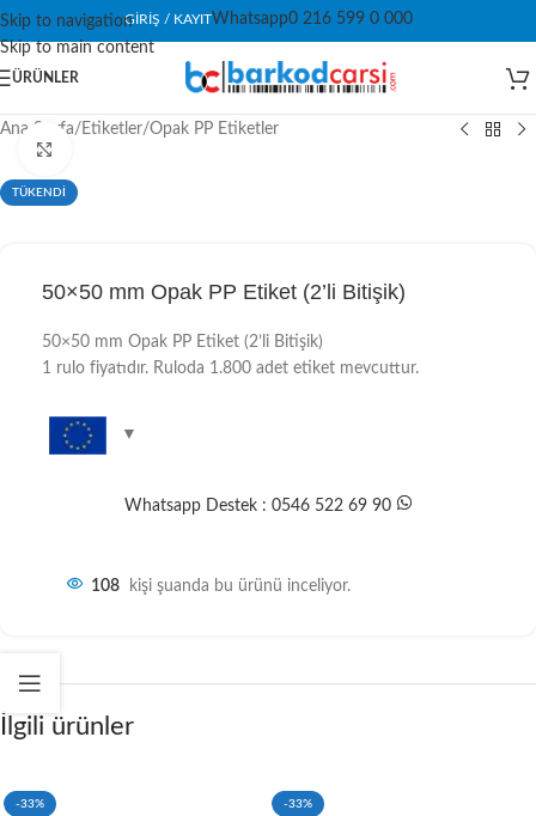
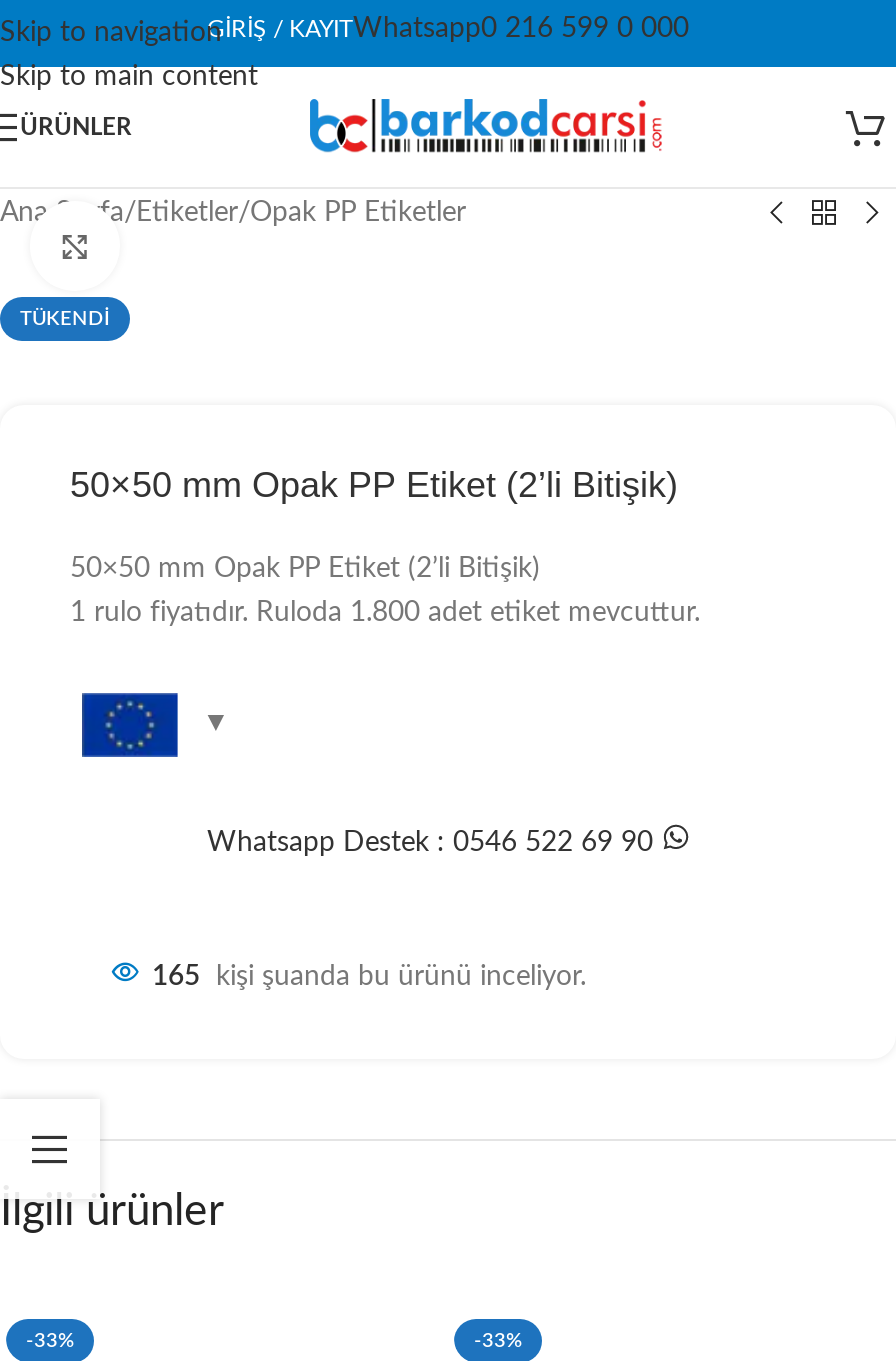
- 108 kişi şuanda bu ürünü inceliyor.
+ 165 kişi şuanda bu ürünü inceliyor.
